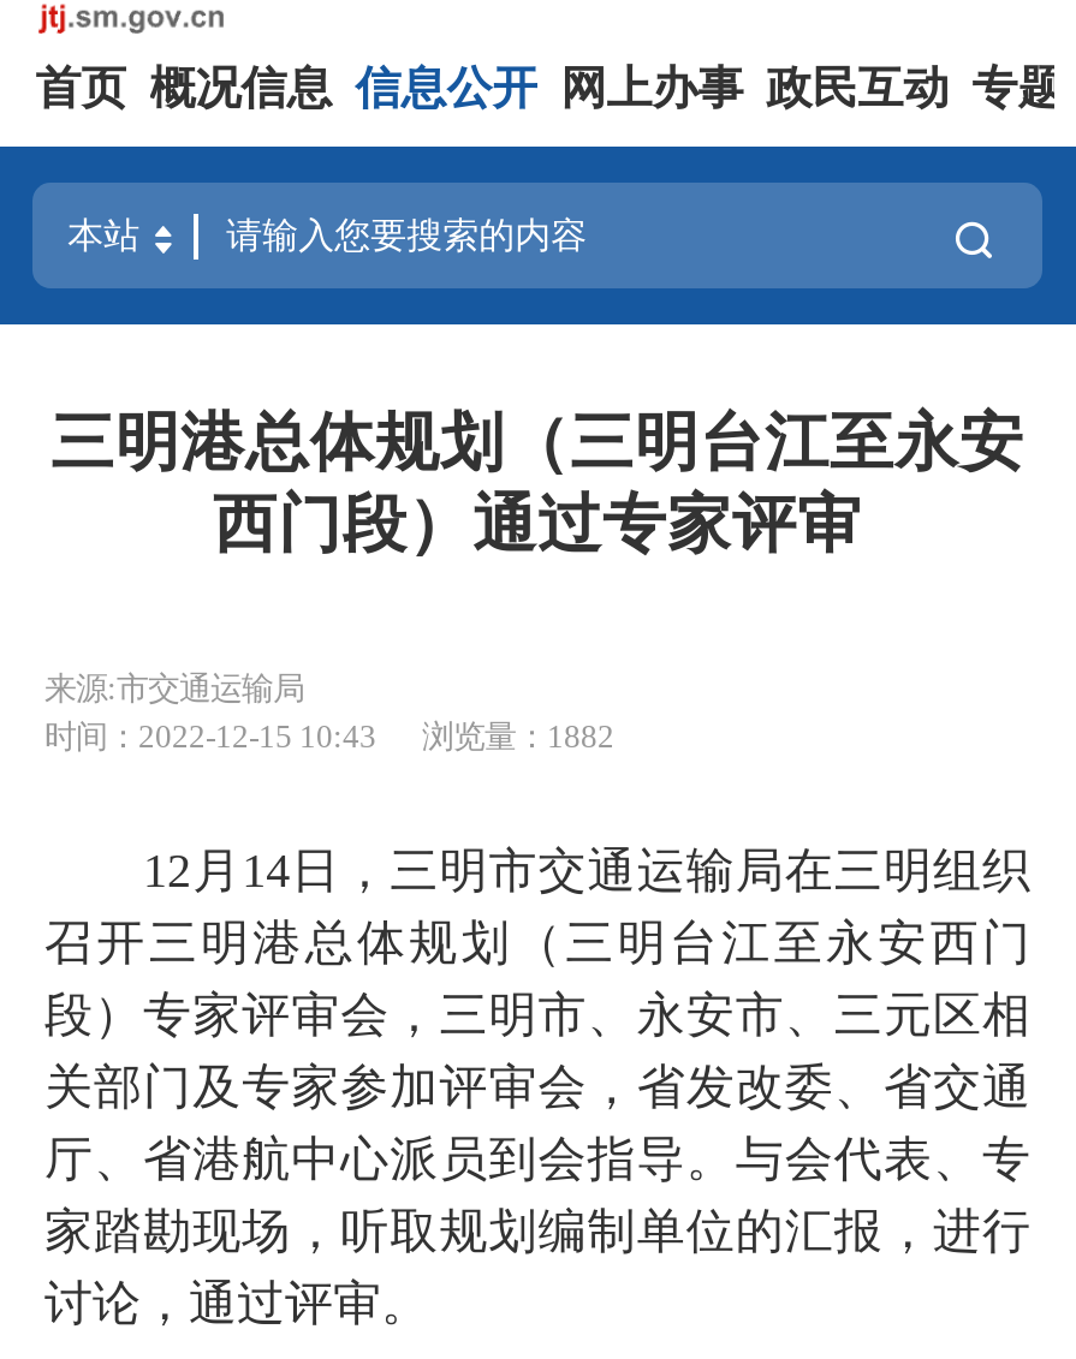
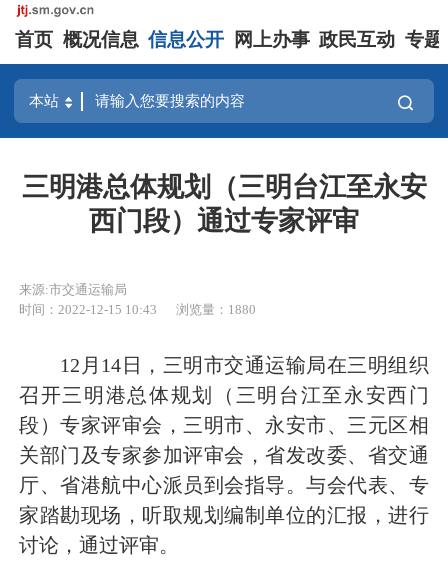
- 时间：2022-12-15 10:43 浏览量：1882
+ 时间：2022-12-15 10:43 浏览量：1880
